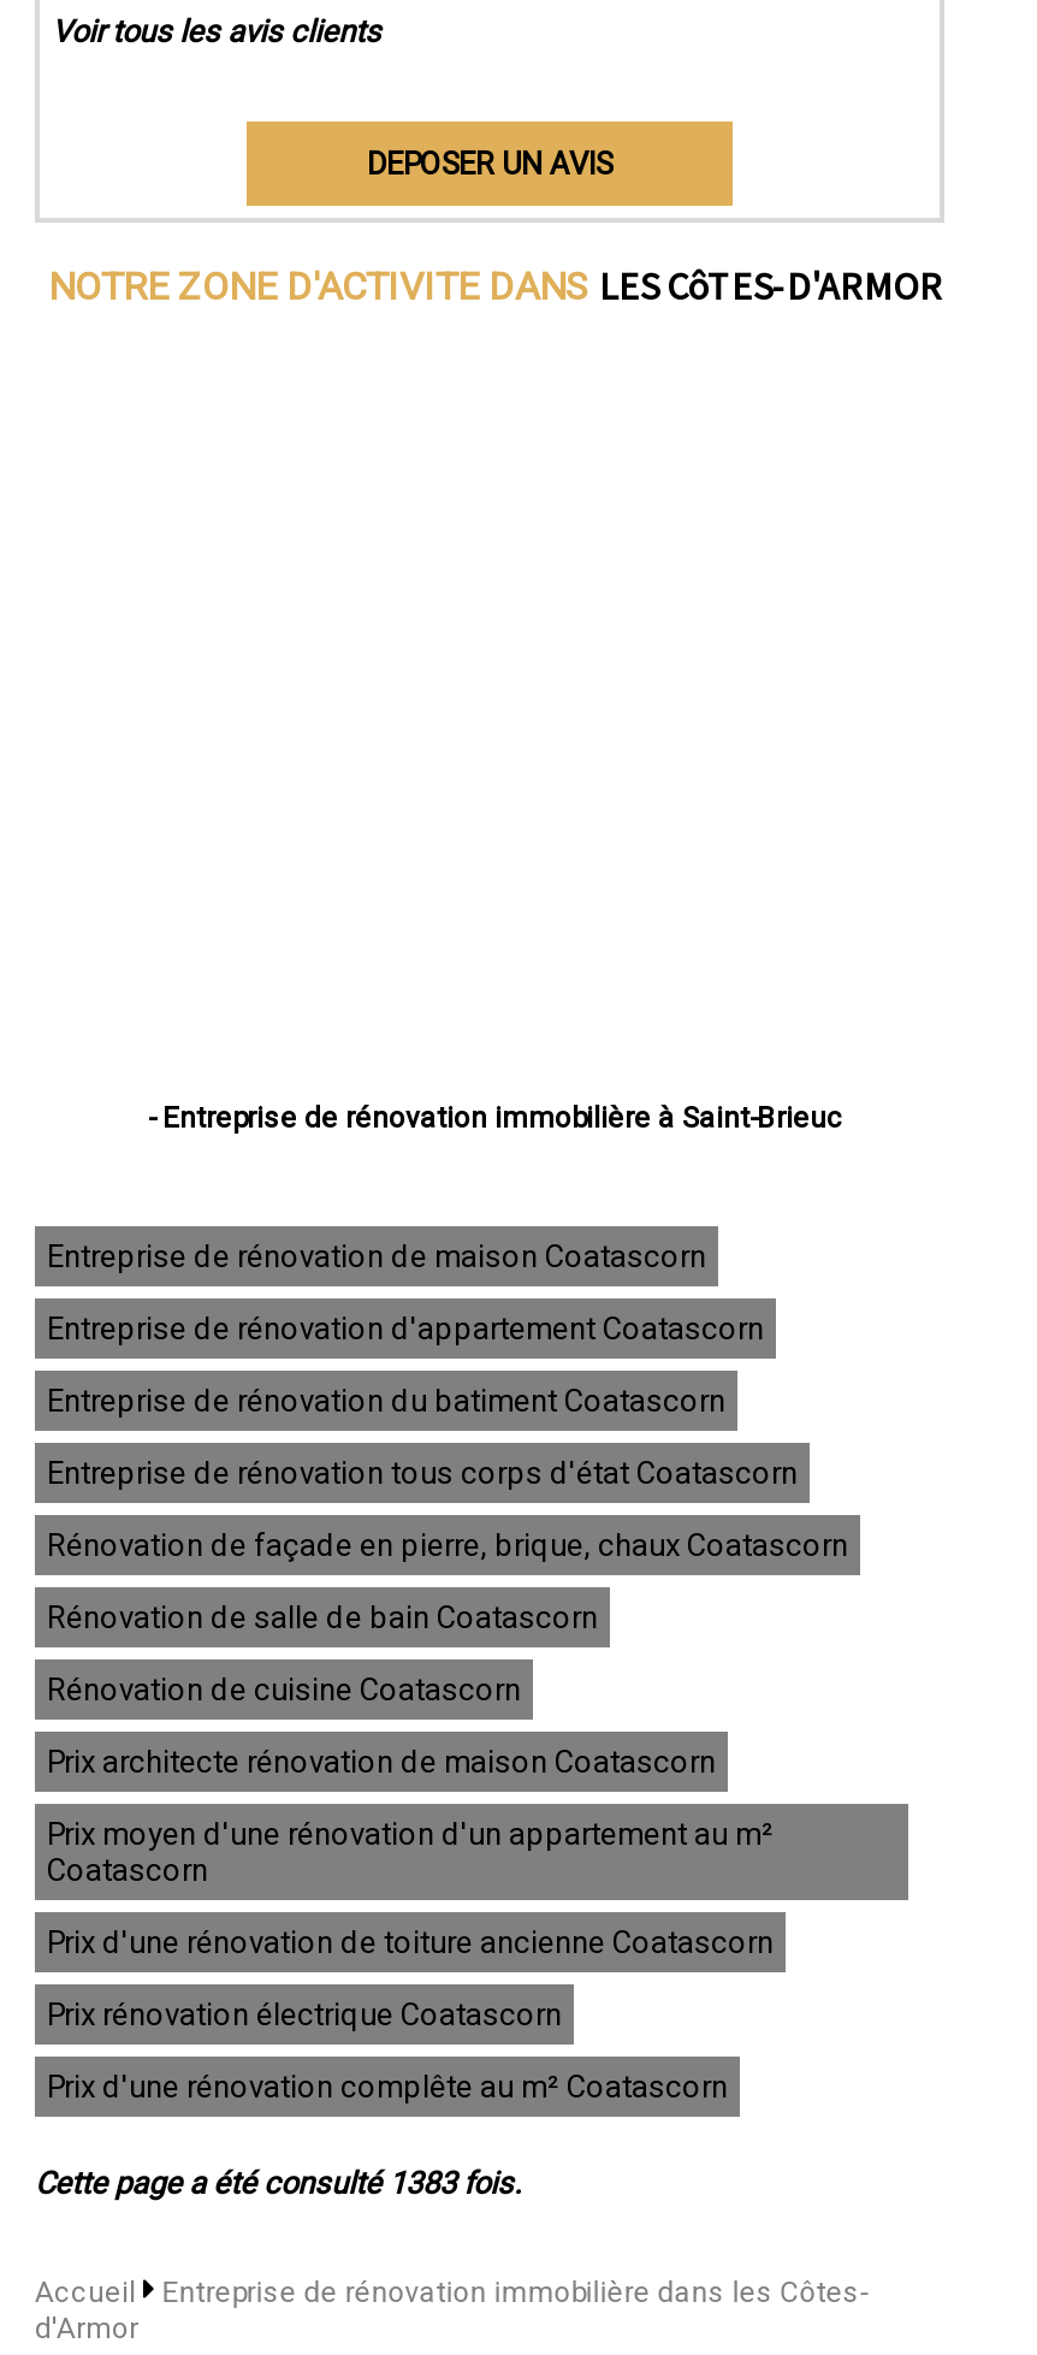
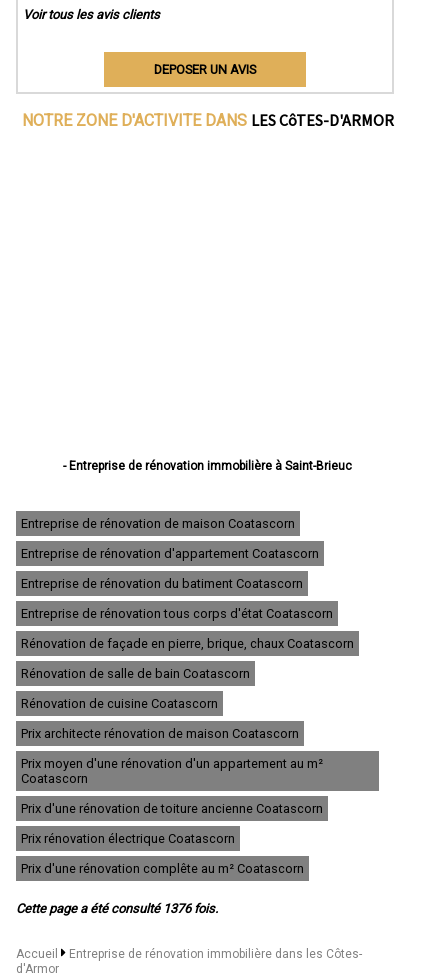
- Cette page a été consulté 1383 fois.
+ Cette page a été consulté 1376 fois.
